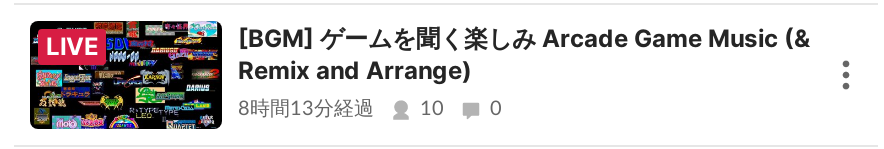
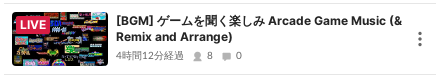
- 8時間13分経過
+ 4時間12分経過

- 10
+ 8
